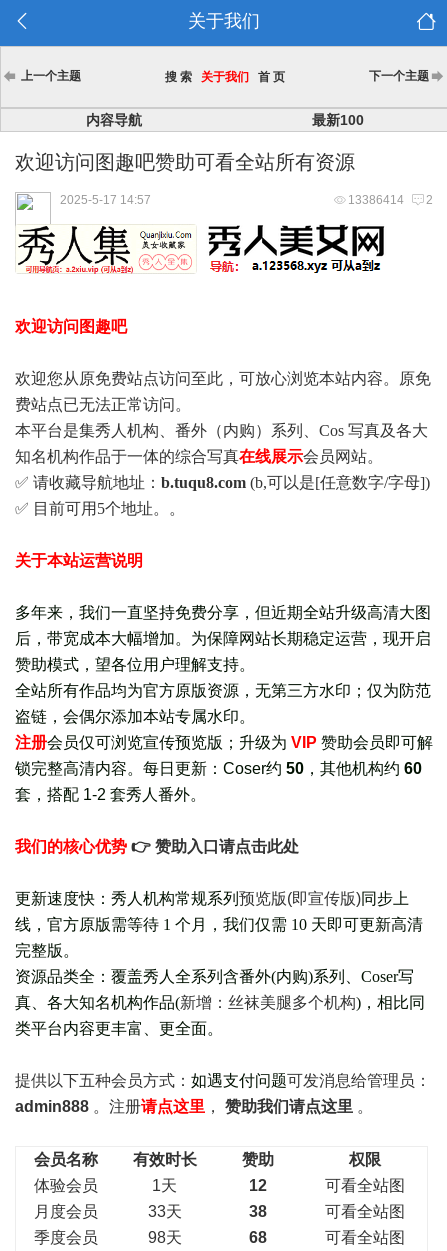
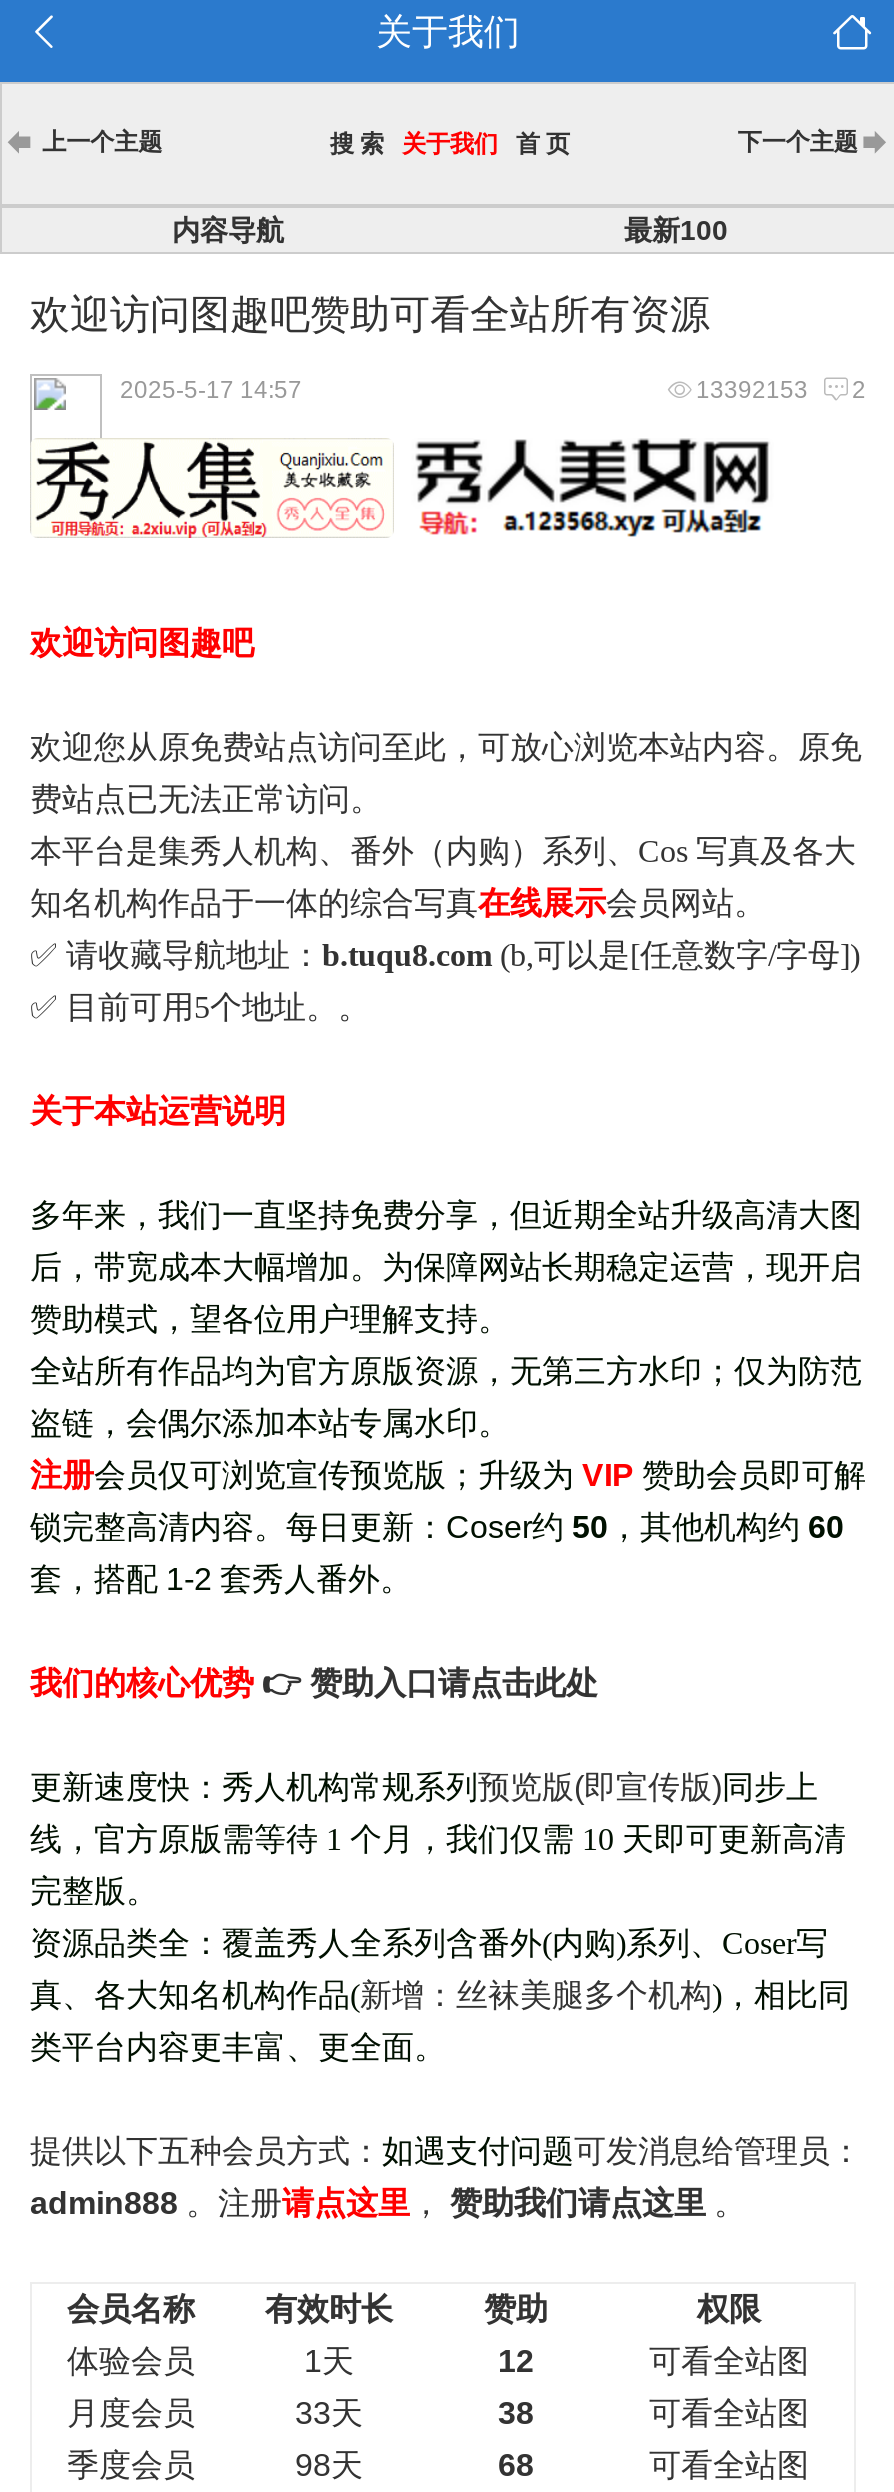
- 13386414 2
+ 13392153 2
